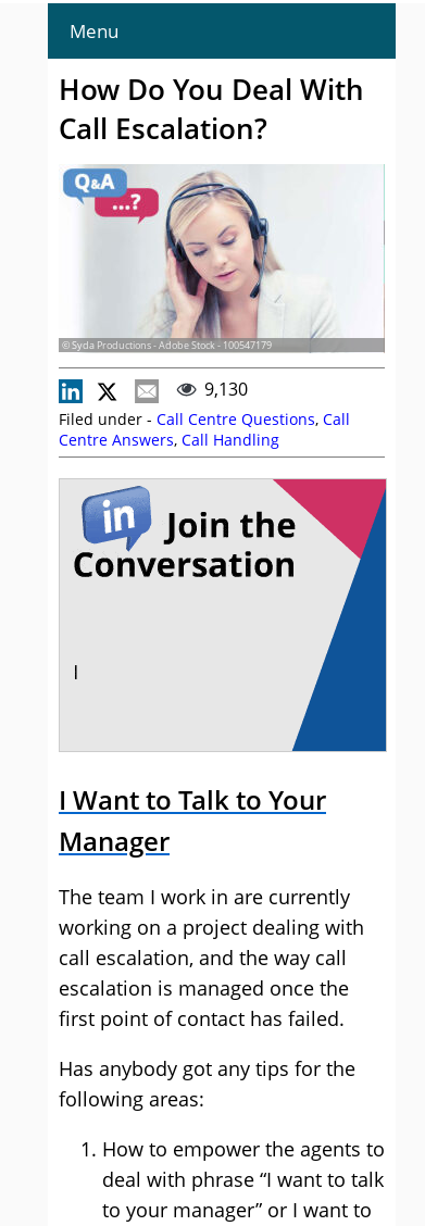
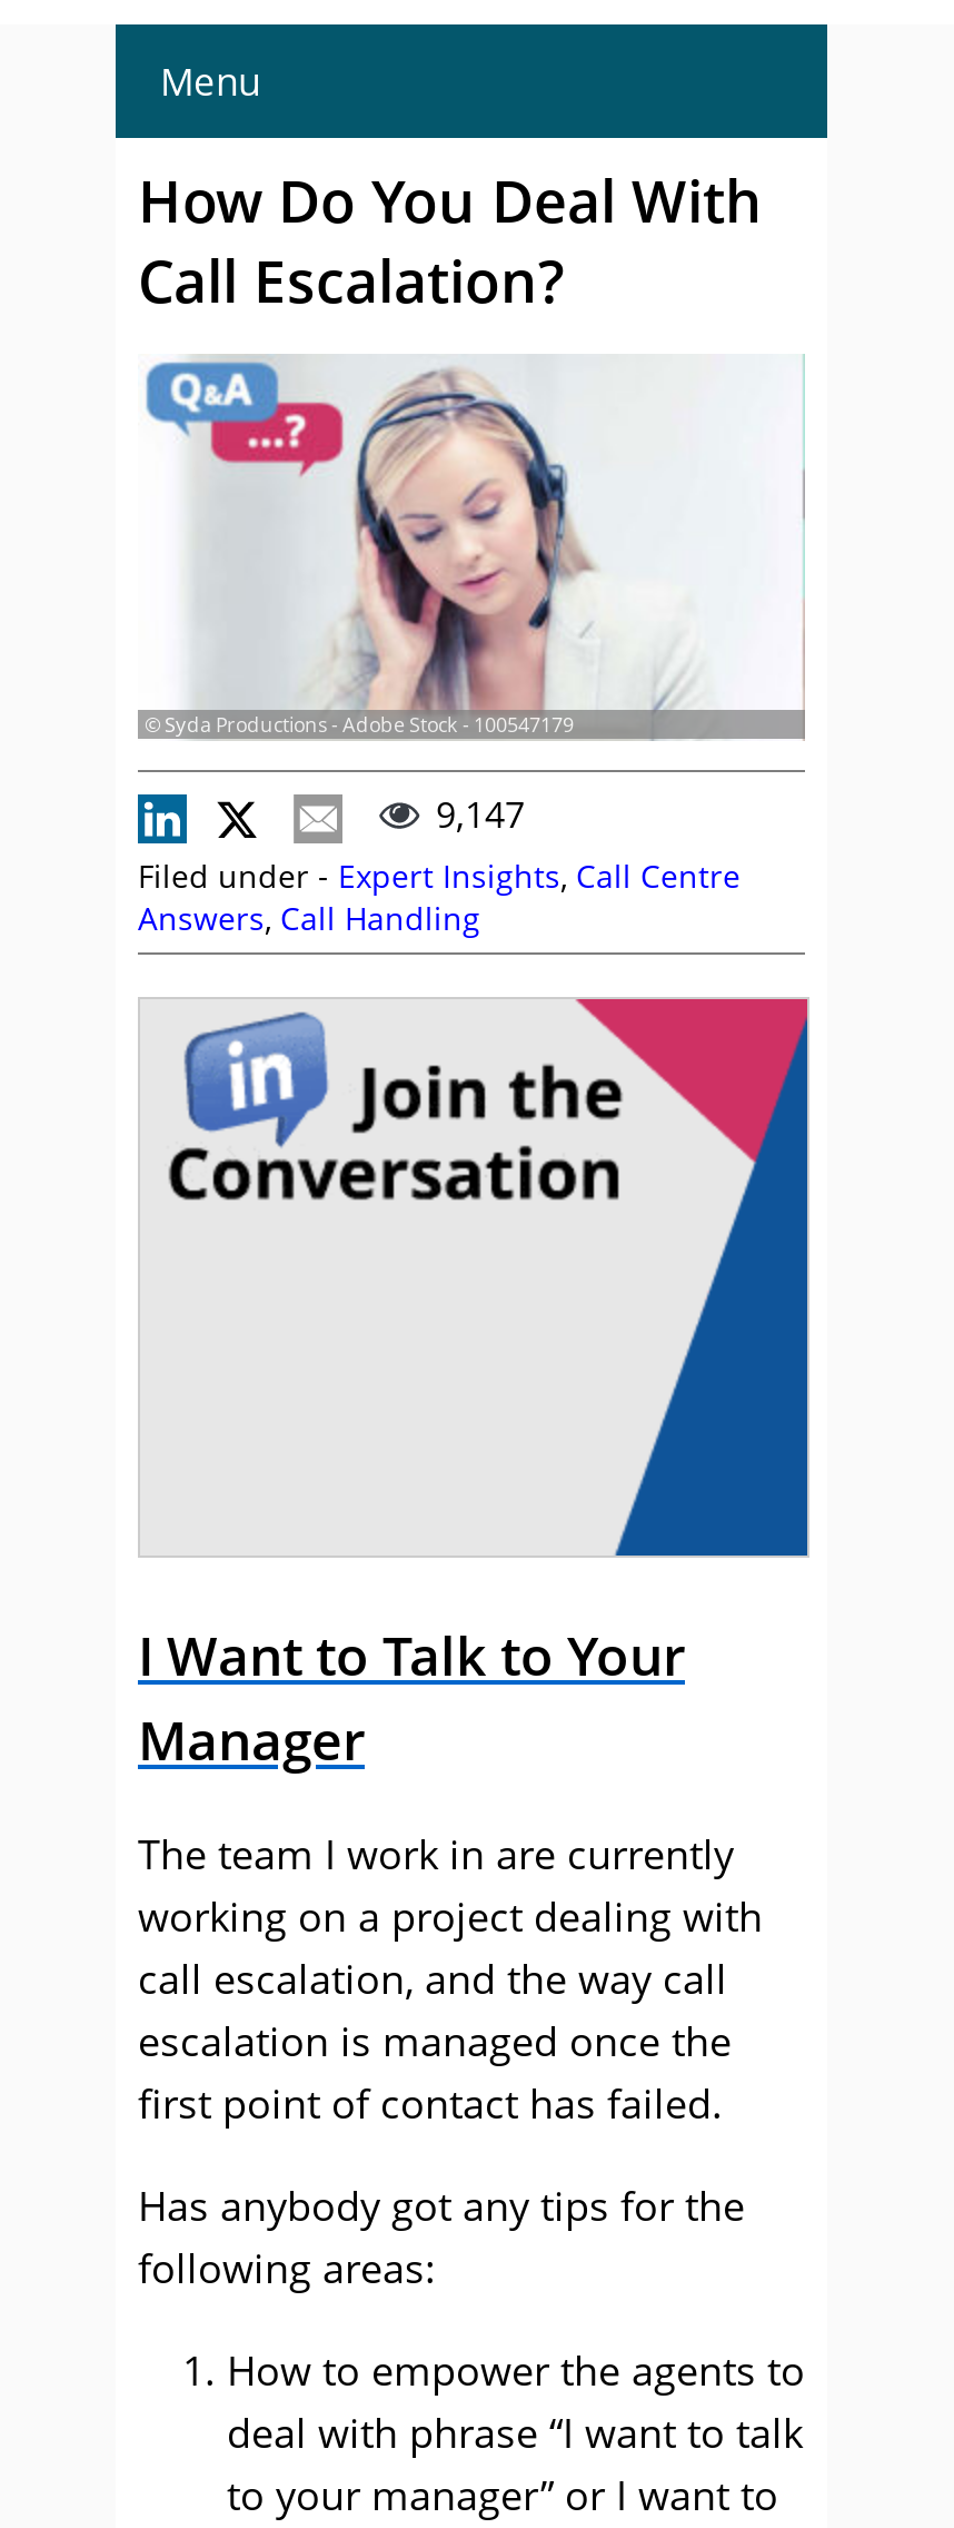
- 9,130
- Filed under - Call Centre Questions, Call
- Centre Answers, Call Handling
+ 9,147
+ Filed under - Expert Insights, Call Centre
+ Answers, Call Handling
